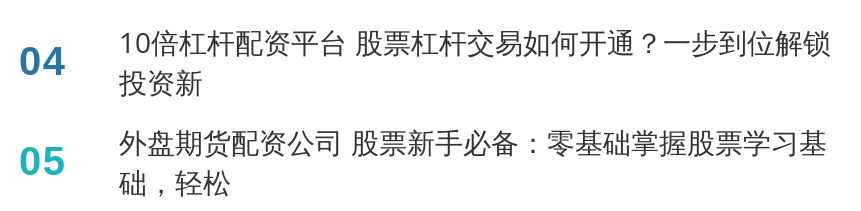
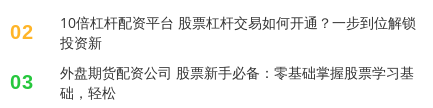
- 04
+ 02

- 05 外盘期货配资公司 股票新手必备：零基础掌握股票学习基 础，轻松
+ 03 外盘期货配资公司 股票新手必备：零基础掌握股票学习基 础，轻松
